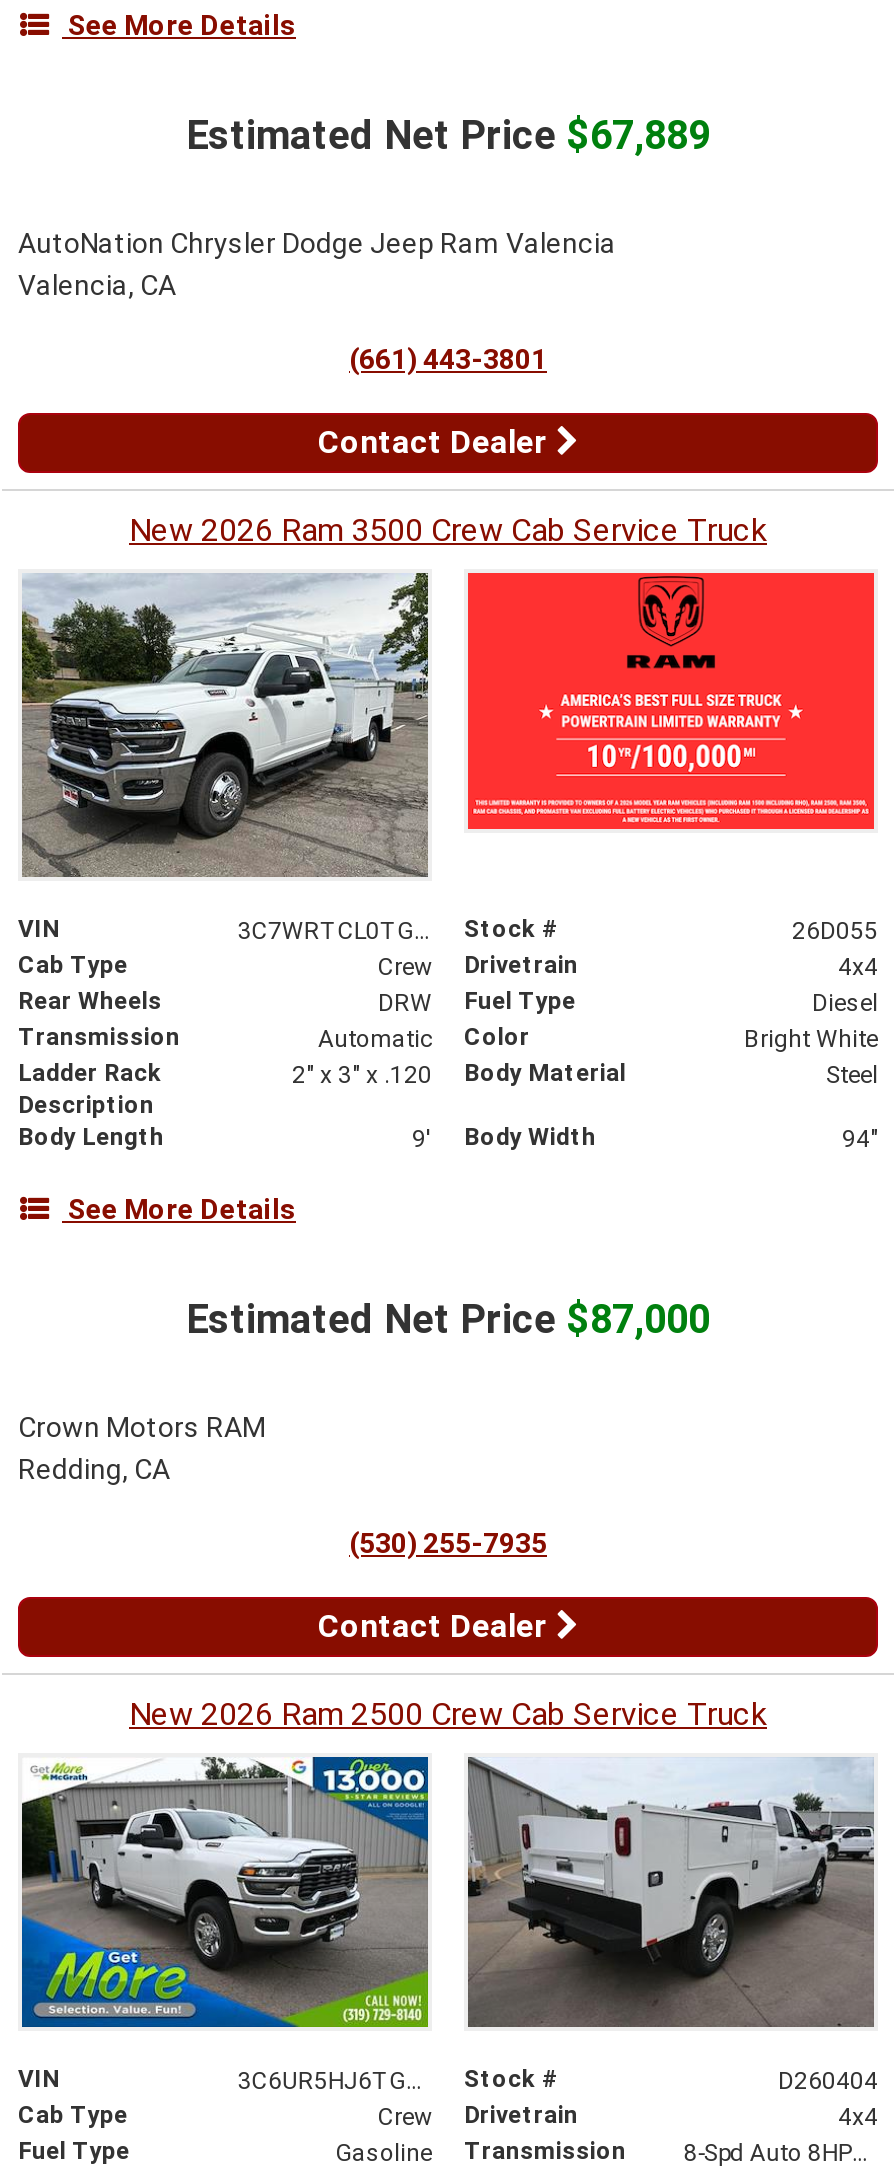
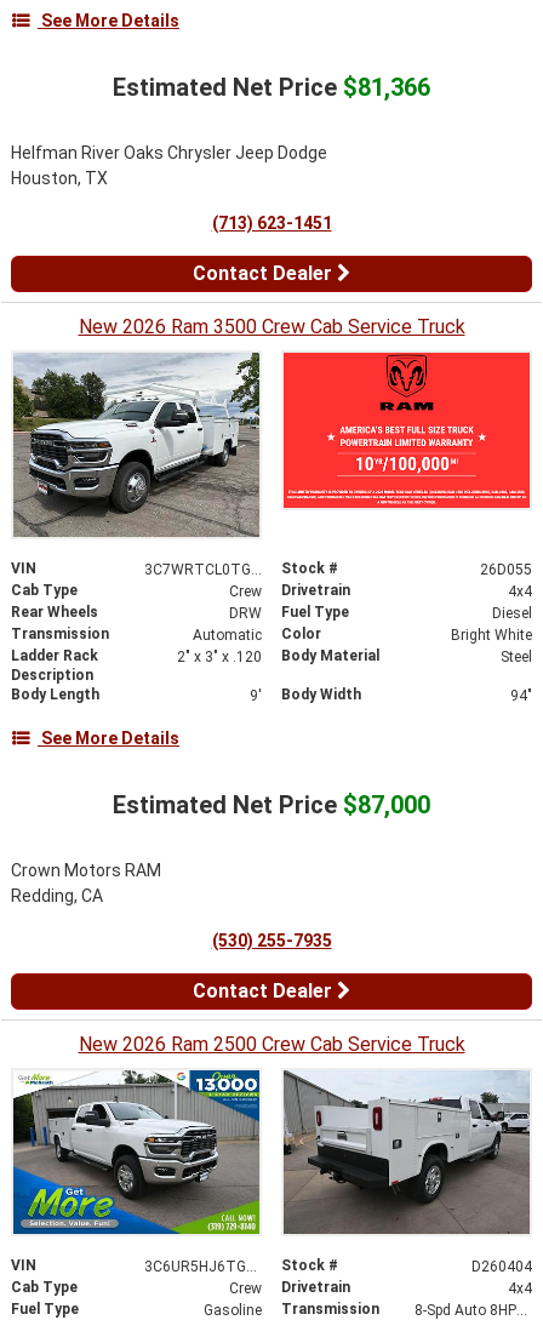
- Estimated Net Price $67,889
+ Estimated Net Price $81,366

- AutoNation Chrysler Dodge Jeep Ram Valencia
- Valencia, CA
+ Helfman River Oaks Chrysler Jeep Dodge
+ Houston, TX

- (661) 443-3801
+ (713) 623-1451
